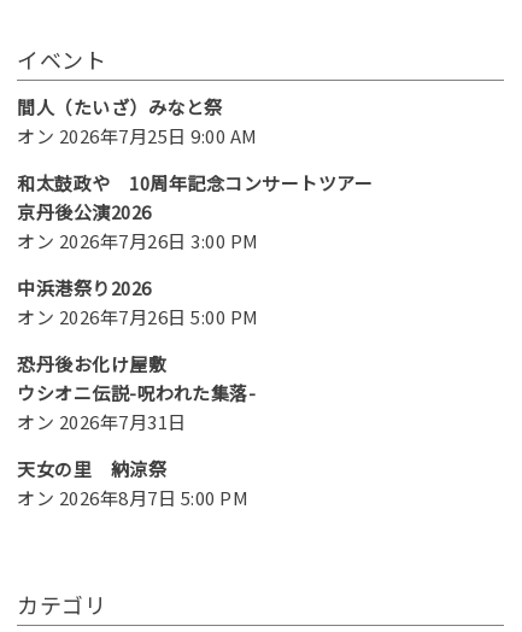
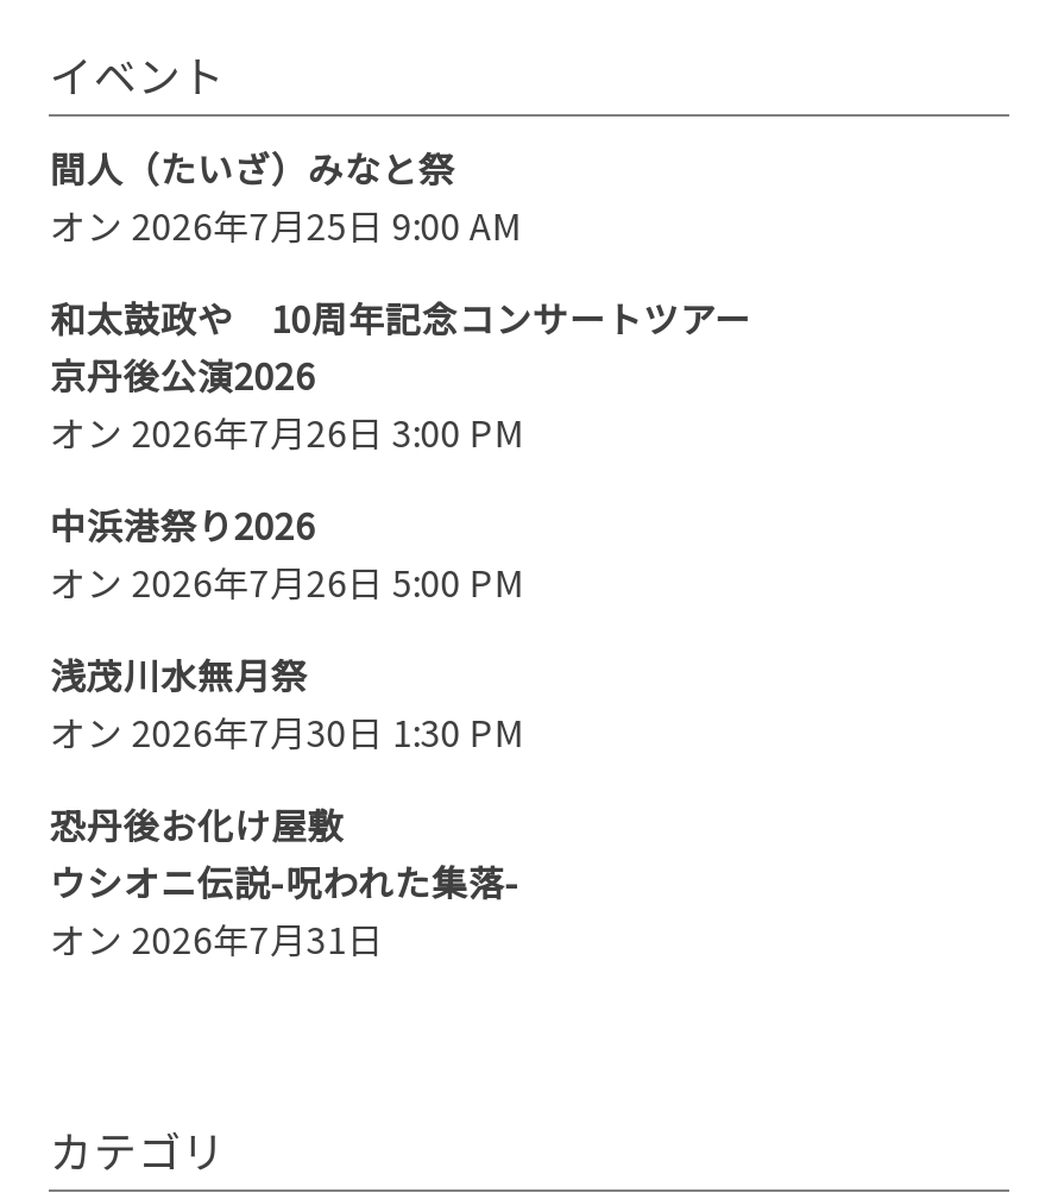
+ 浅茂川水無月祭
+ オン 2026年7月30日 1:30 PM

moved down: 恐丹後お化け屋敷 | ウシオニ伝説-呪われた集落- | オン 2026年7月31日

- 天女の里 納涼祭
- オン 2026年8月7日 5:00 PM
